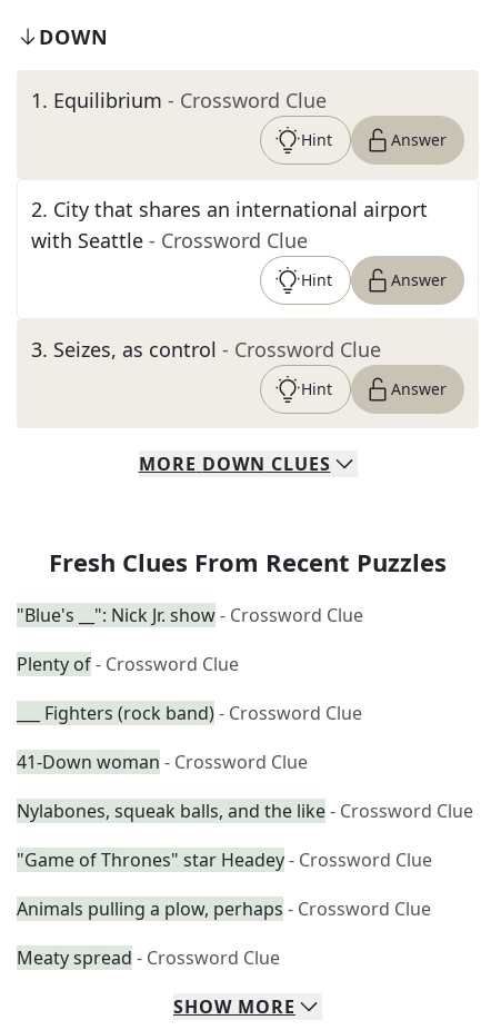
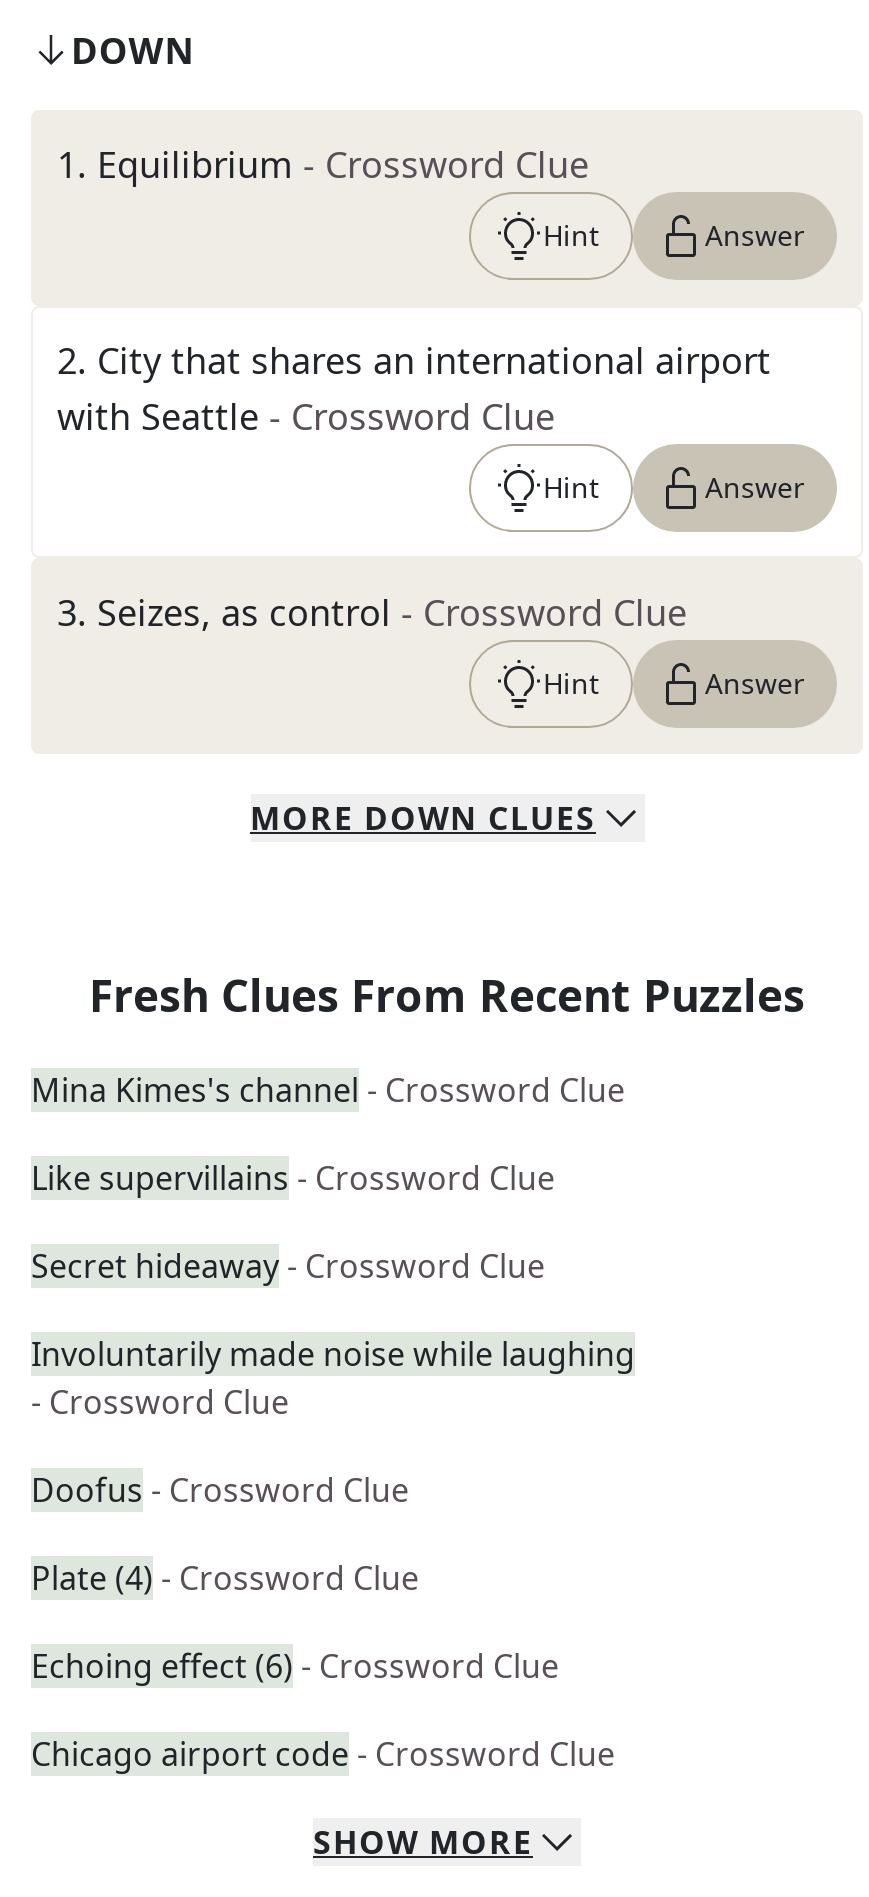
- "Blue's __": Nick Jr. show - Crossword Clue
+ Mina Kimes's channel - Crossword Clue

- Plenty of - Crossword Clue
+ Like supervillains - Crossword Clue

- ___ Fighters (rock band) - Crossword Clue
+ Secret hideaway - Crossword Clue

- 41-Down woman - Crossword Clue
+ Involuntarily made noise while laughing
+ - Crossword Clue

- Nylabones, squeak balls, and the like - Crossword Clue
+ Doofus - Crossword Clue

- "Game of Thrones" star Headey - Crossword Clue
+ Plate (4) - Crossword Clue

- Animals pulling a plow, perhaps - Crossword Clue
+ Echoing effect (6) - Crossword Clue

- Meaty spread - Crossword Clue
+ Chicago airport code - Crossword Clue
